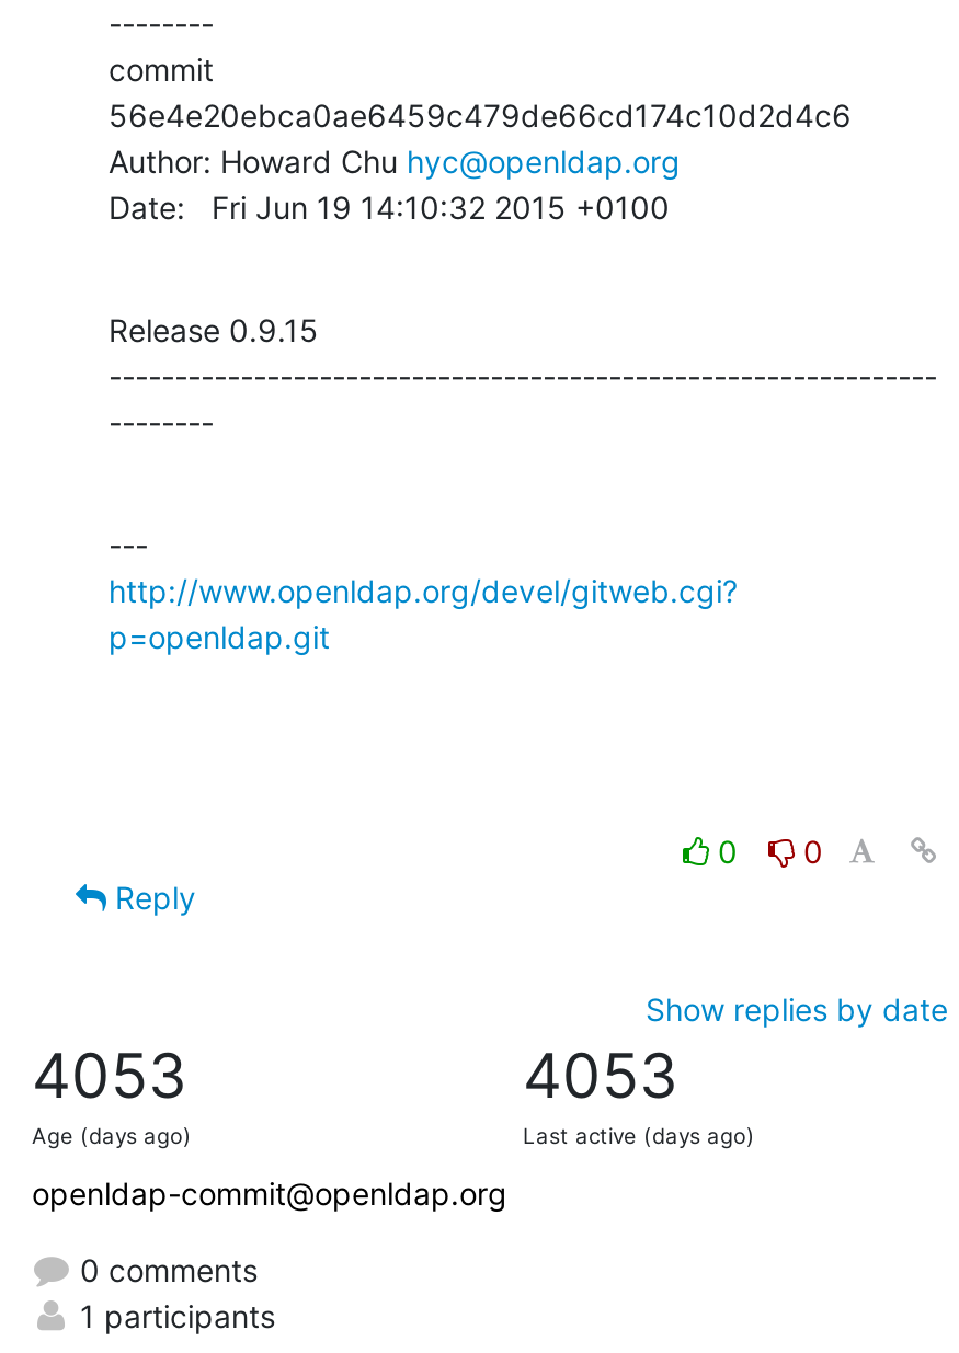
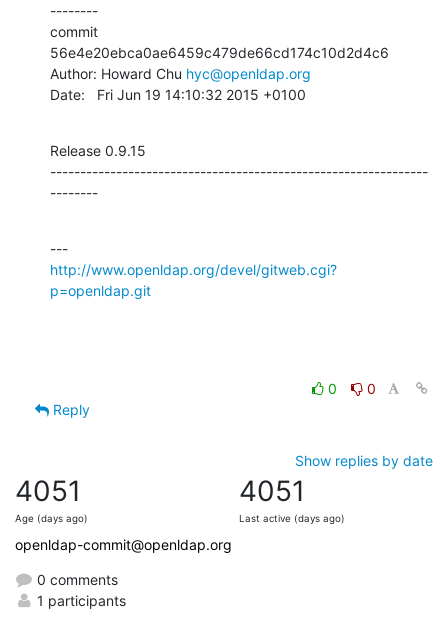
- 4053
+ 4051

- 4053
+ 4051
